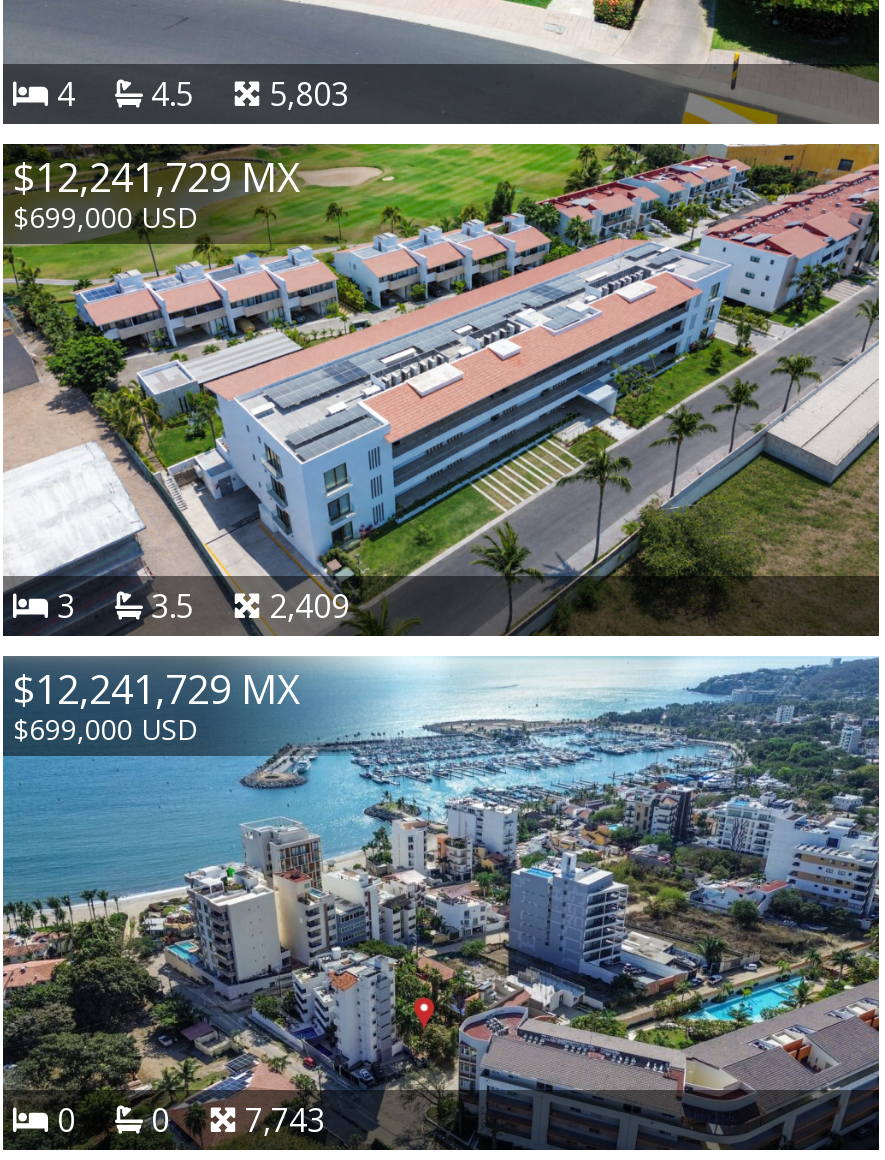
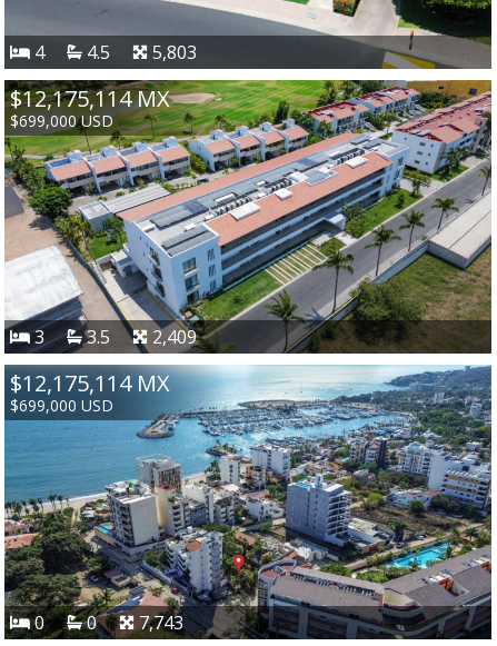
- $12,241,729 MX
+ $12,175,114 MX

- $12,241,729 MX
+ $12,175,114 MX
